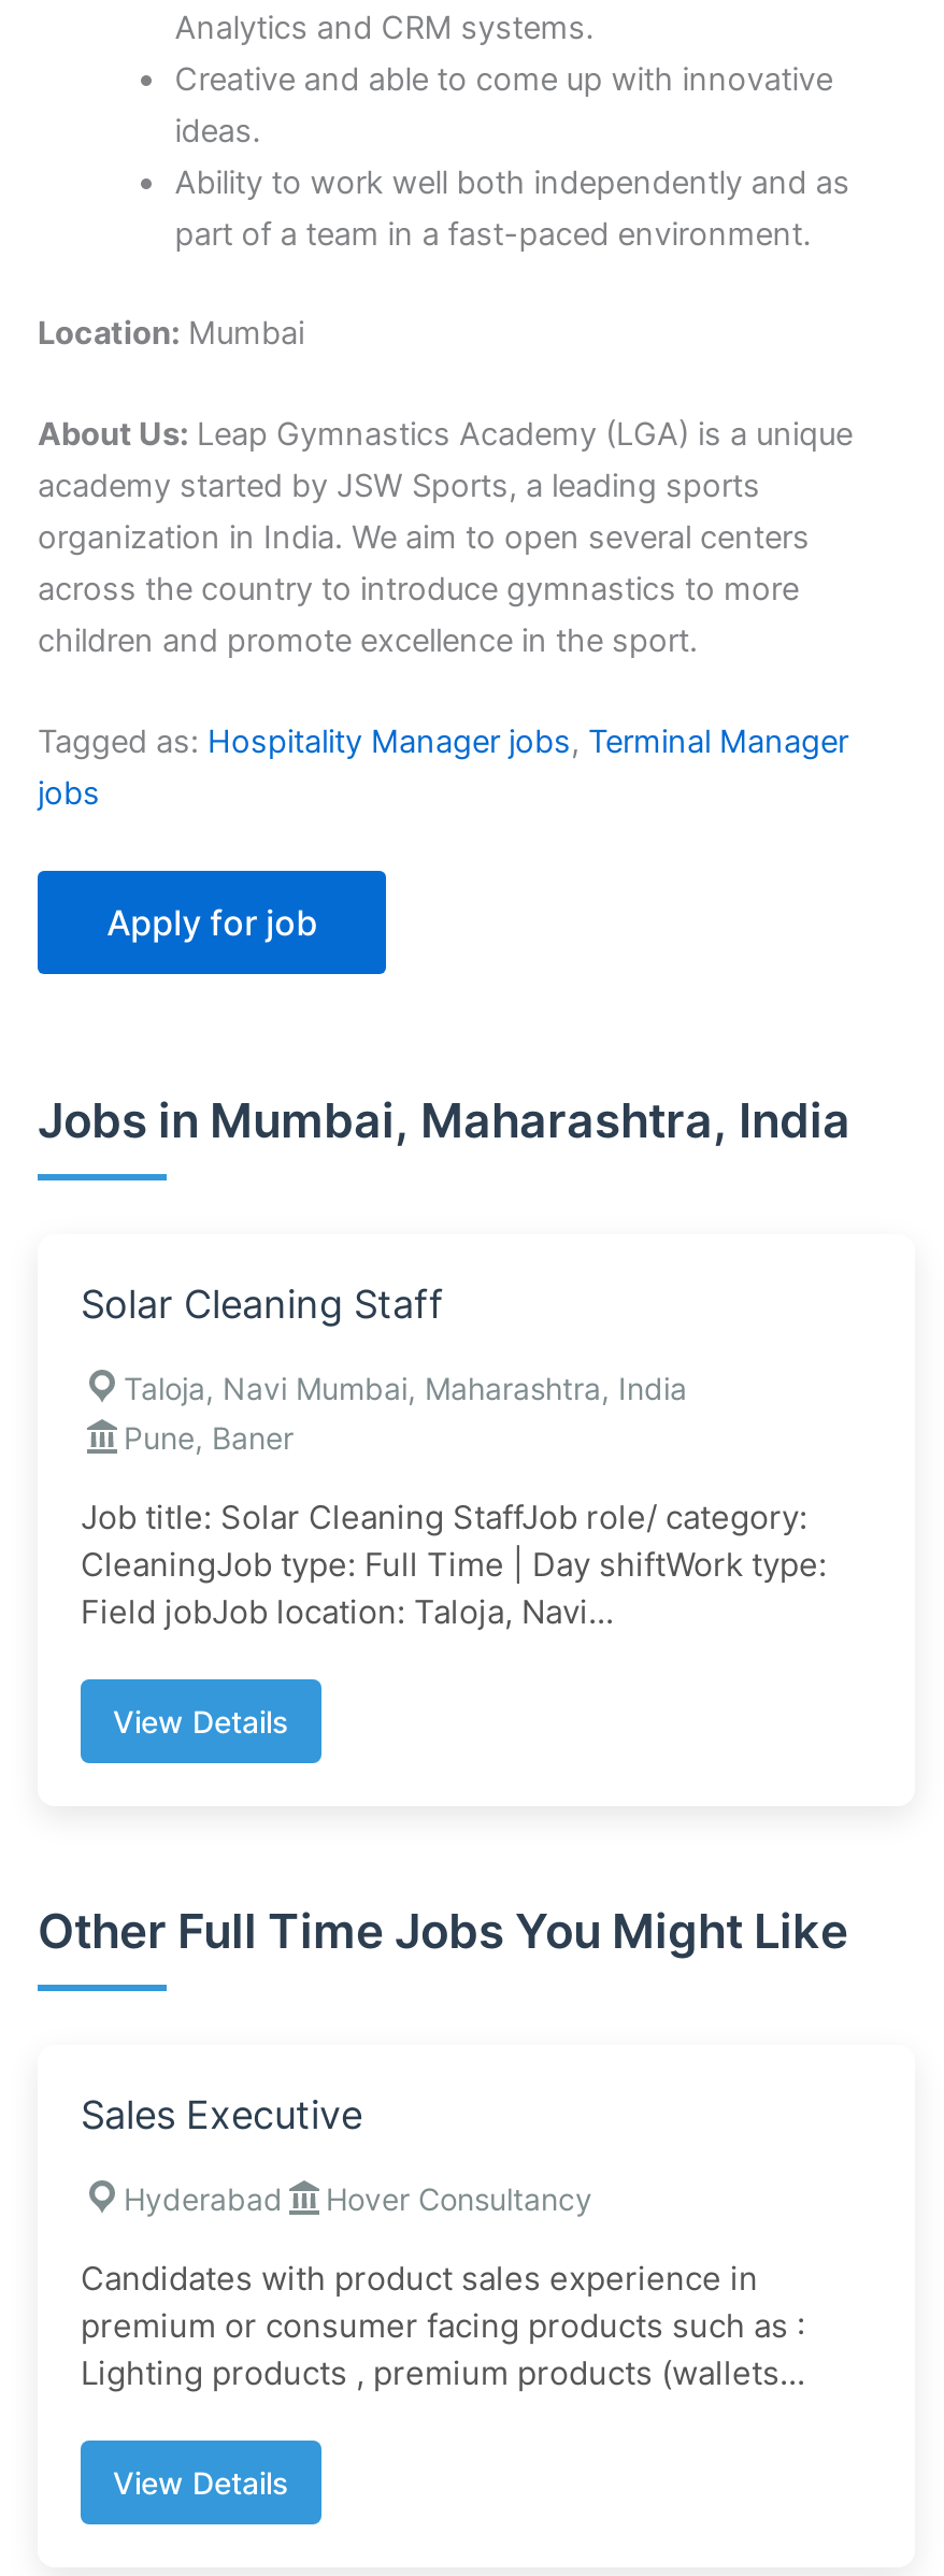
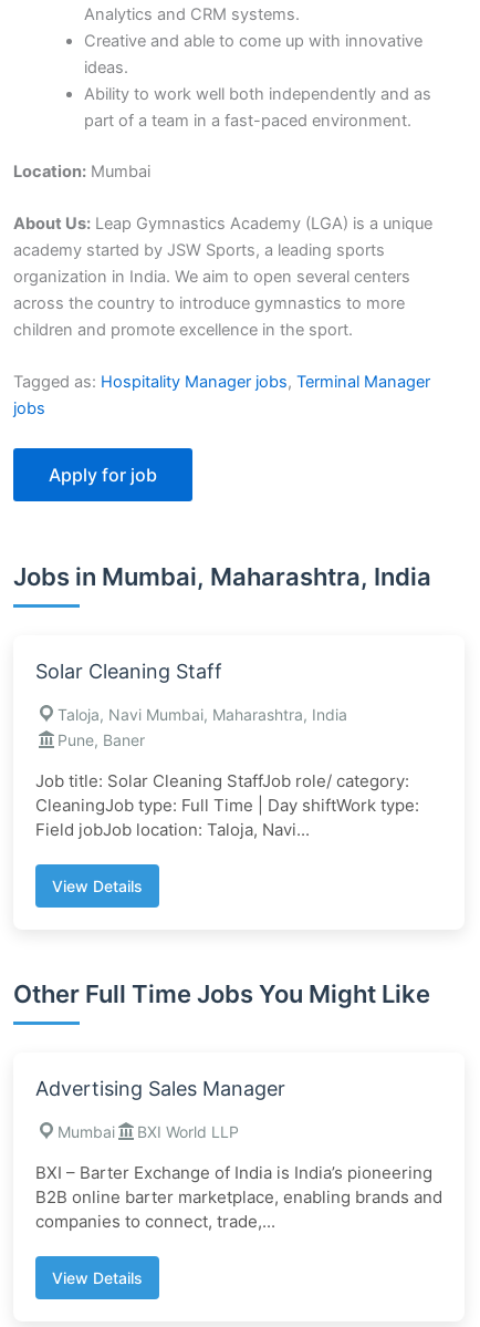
- Sales Executive
+ Advertising Sales Manager

- Hyderabad
- Hover Consultancy
+ Mumbai
+ BXI World LLP

- Candidates with product sales experience in
- premium or consumer facing products such as :
- Lighting products , premium products (wallets...
+ BXI – Barter Exchange of India is India’s pioneering
+ B2B online barter marketplace, enabling brands and
+ companies to connect, trade,...
